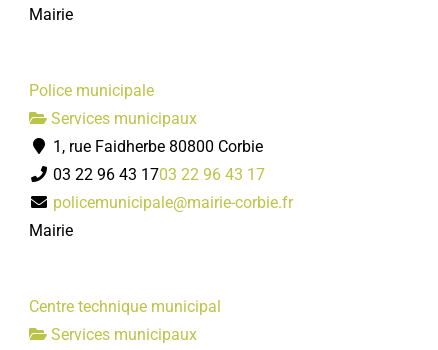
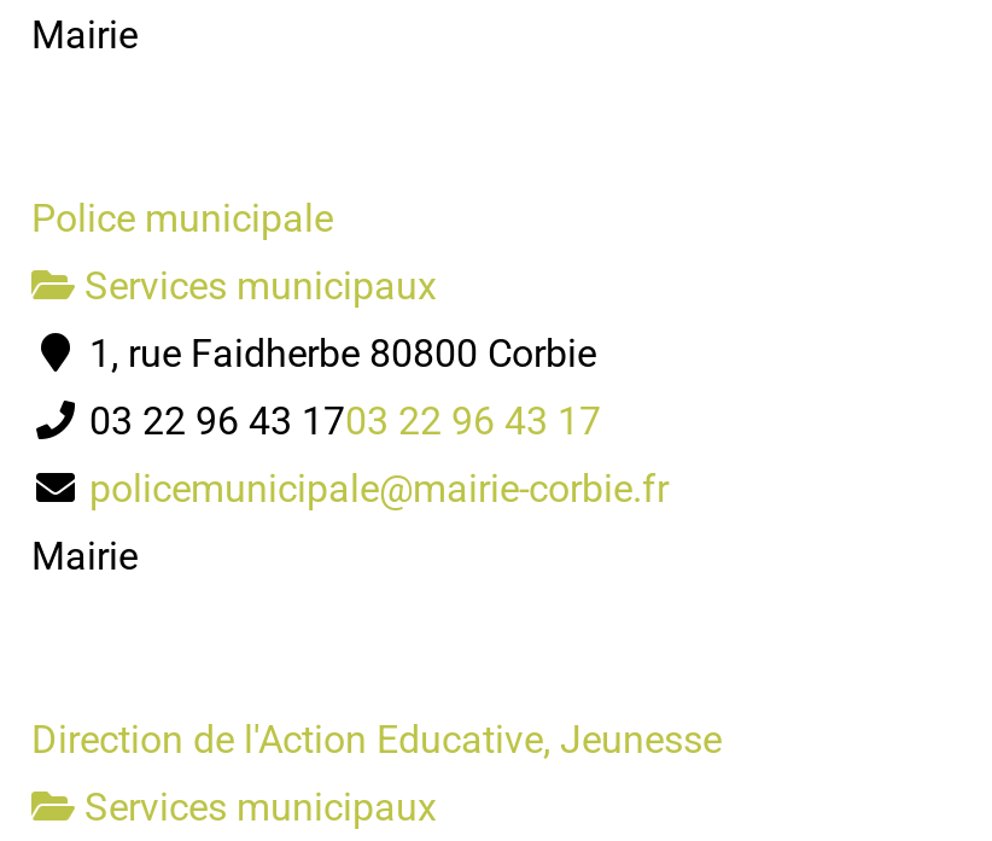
- Centre technique municipal
+ Direction de l'Action Educative, Jeunesse
